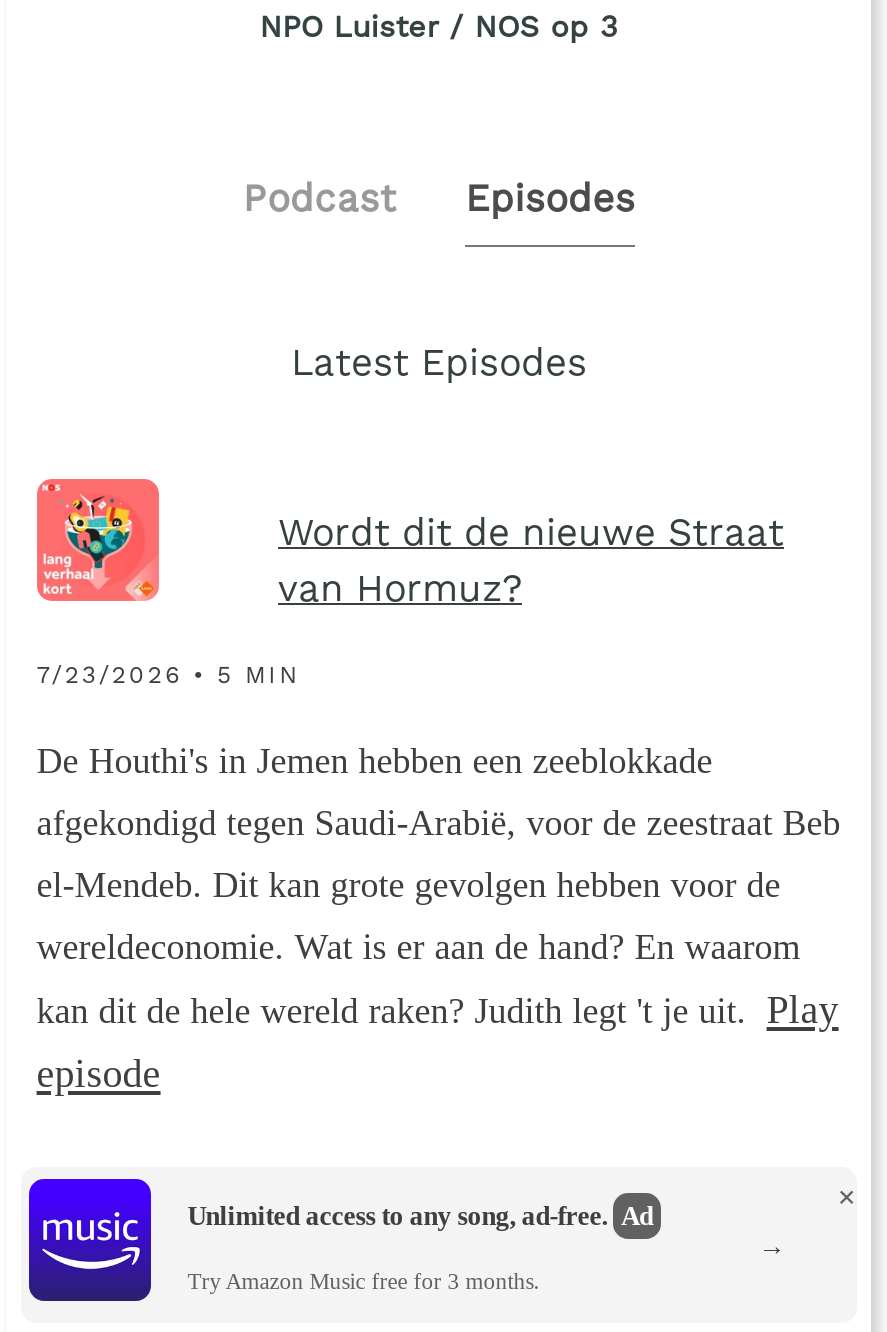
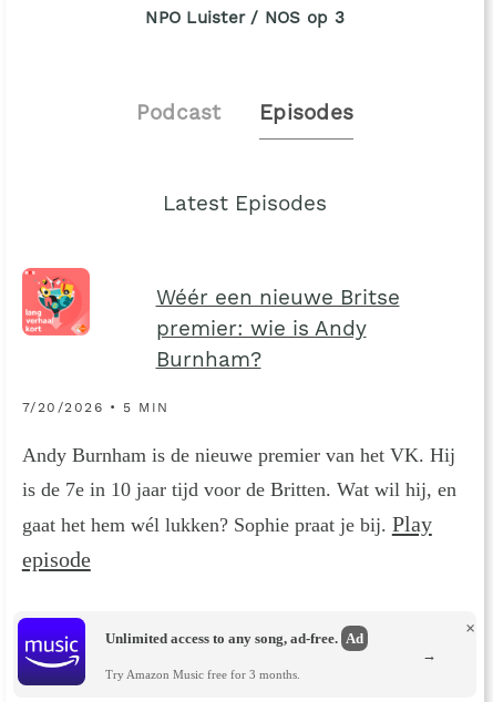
- Wordt dit de nieuwe Straat
- van Hormuz?
- 7/23/2026 • 5 MIN
- De Houthi's in Jemen hebben een zeeblokkade
- afgekondigd tegen Saudi-Arabië, voor de zeestraat Beb
- el-Mendeb. Dit kan grote gevolgen hebben voor de
- wereldeconomie. Wat is er aan de hand? En waarom
- kan dit de hele wereld raken? Judith legt 't je uit. Play
+ Wéér een nieuwe Britse
+ premier: wie is Andy
+ Burnham?
+ 7/20/2026 • 5 MIN
+ Andy Burnham is de nieuwe premier van het VK. Hij
+ is de 7e in 10 jaar tijd voor de Britten. Wat wil hij, en
+ gaat het hem wél lukken? Sophie praat je bij. Play
